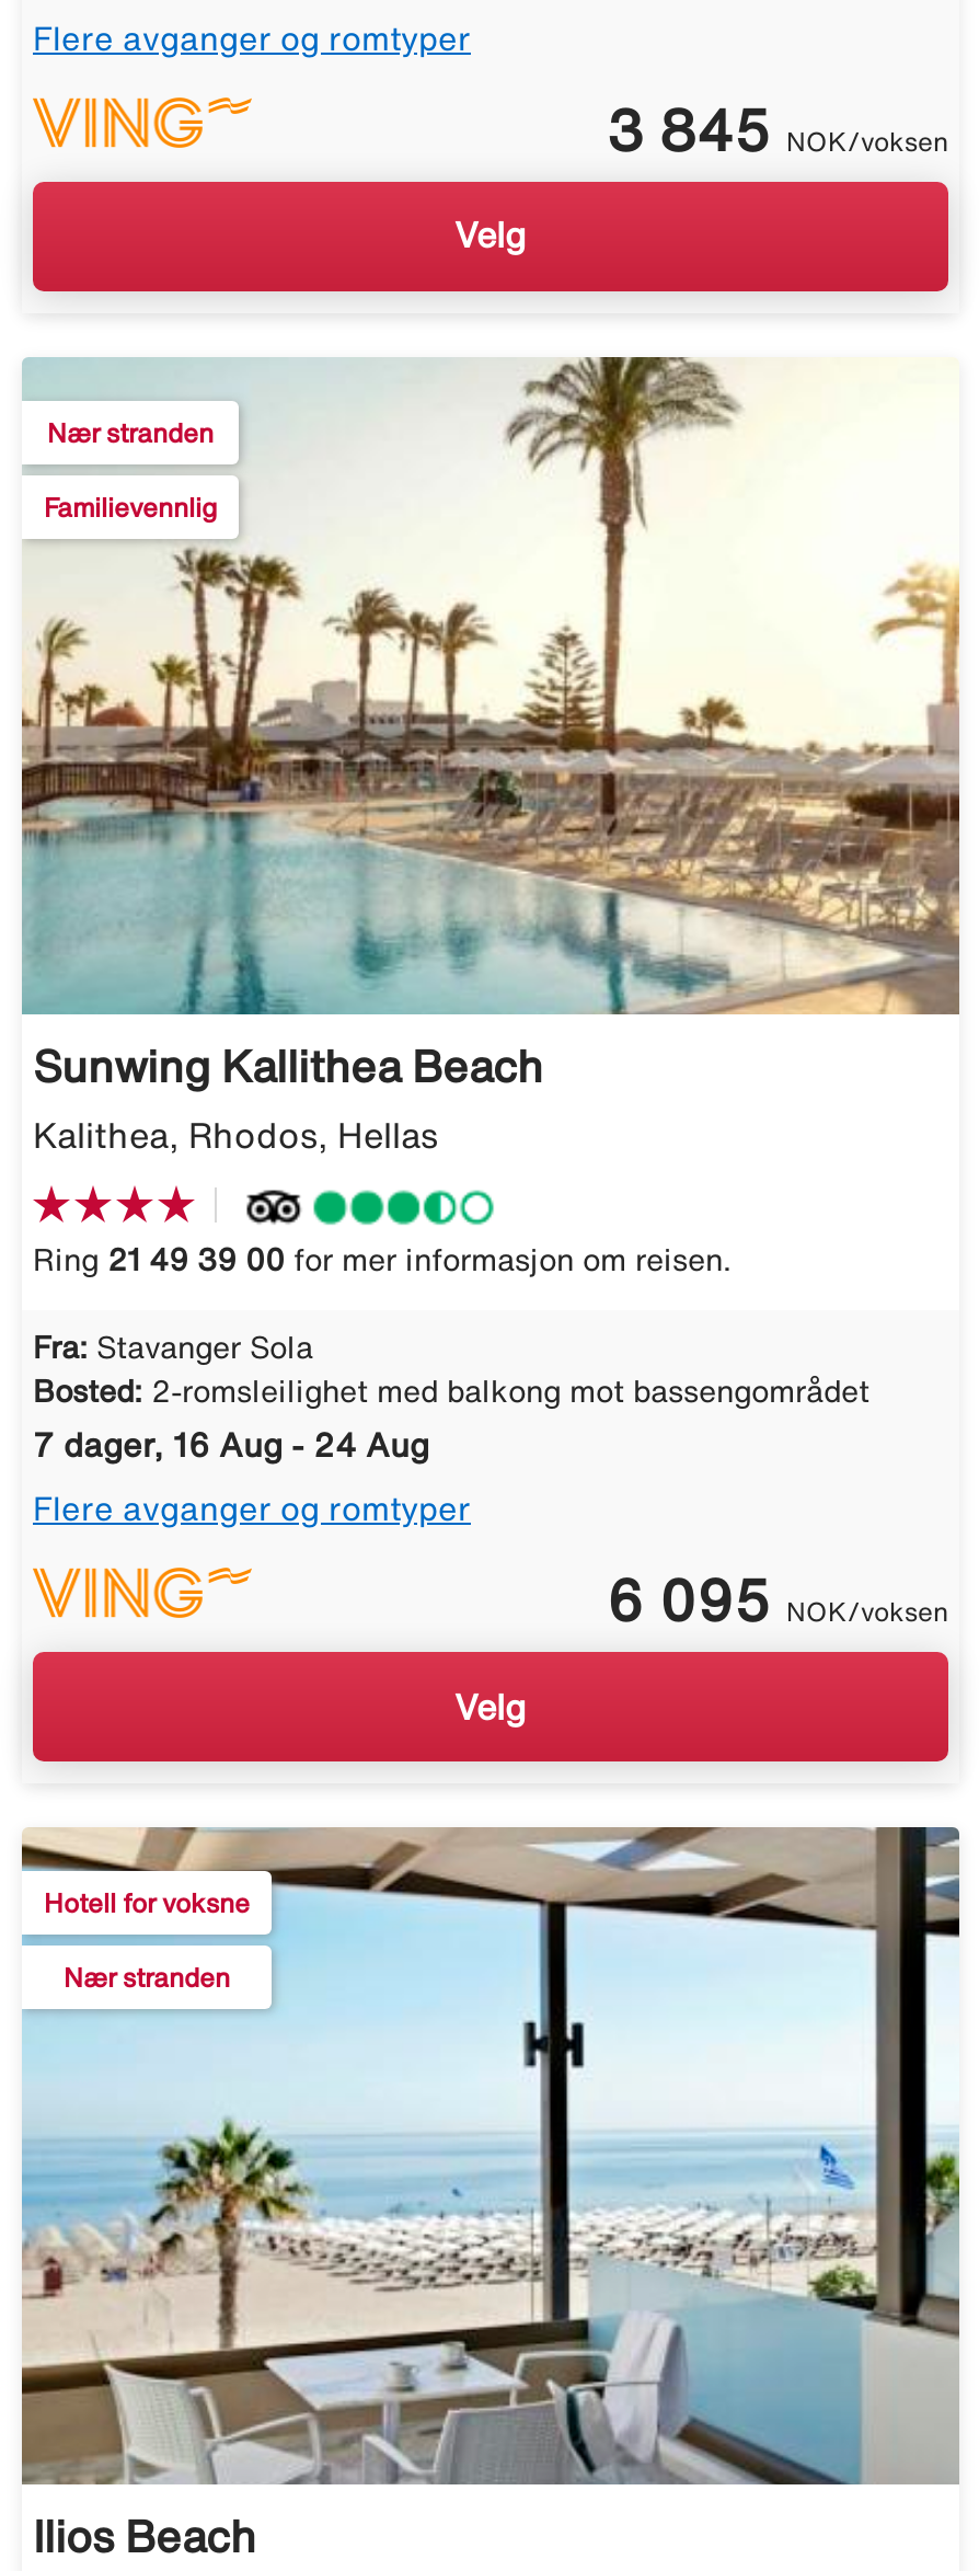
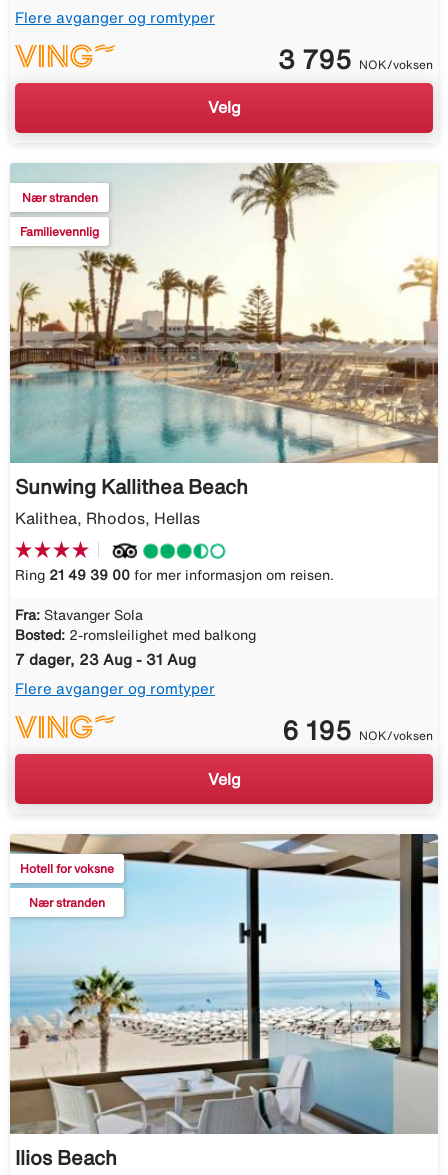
- 3 845 NOK/voksen
+ 3 795 NOK/voksen

- Bosted: 2-romsleilighet med balkong mot bassengområdet
+ Bosted: 2-romsleilighet med balkong

- 7 dager, 16 Aug - 24 Aug
+ 7 dager, 23 Aug - 31 Aug

- 6 095 NOK/voksen
+ 6 195 NOK/voksen
